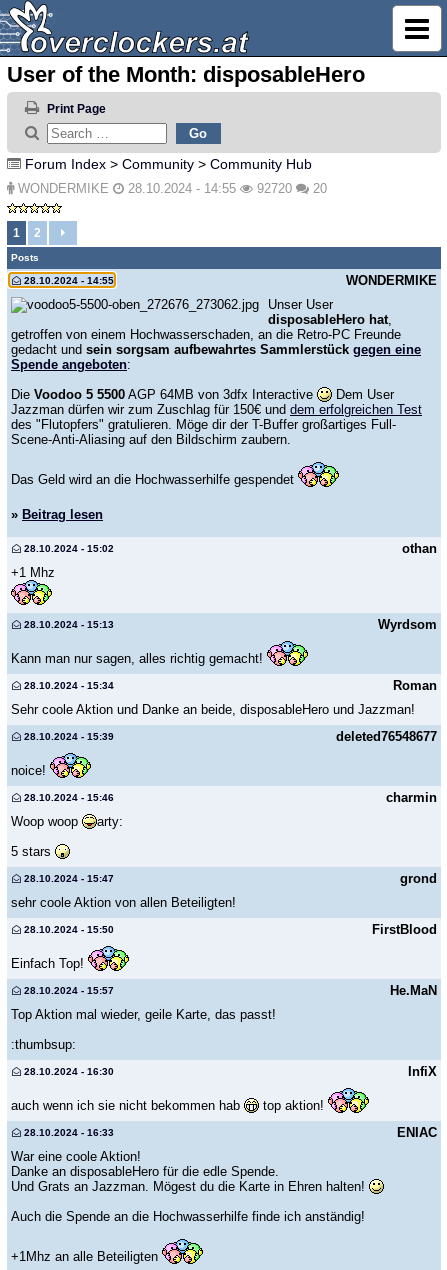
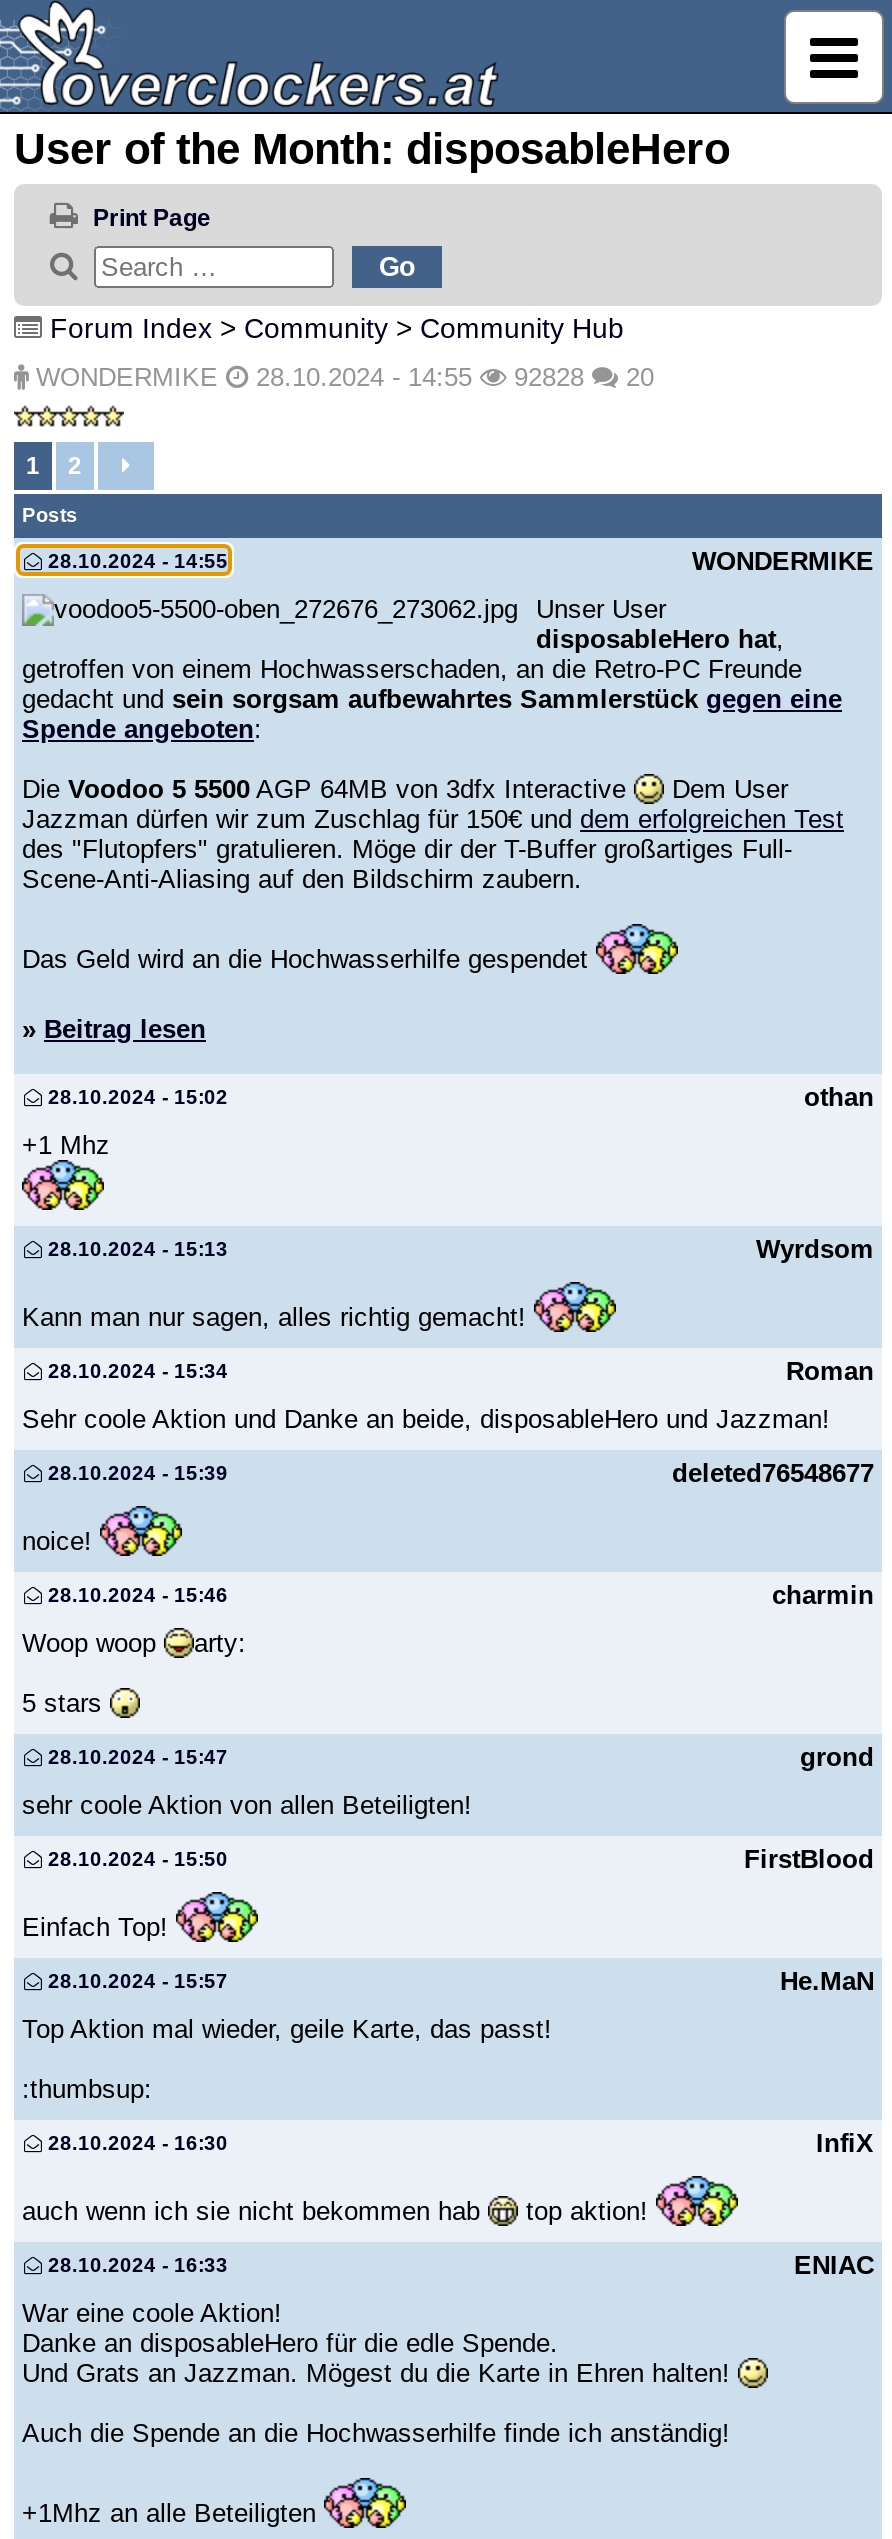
- WONDERMIKE 28.10.2024 - 14:55 92720 20
+ WONDERMIKE 28.10.2024 - 14:55 92828 20
